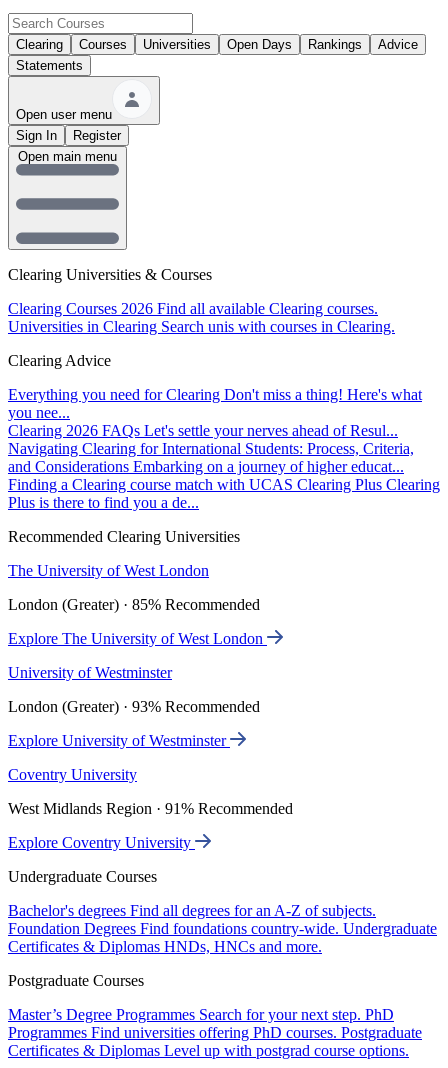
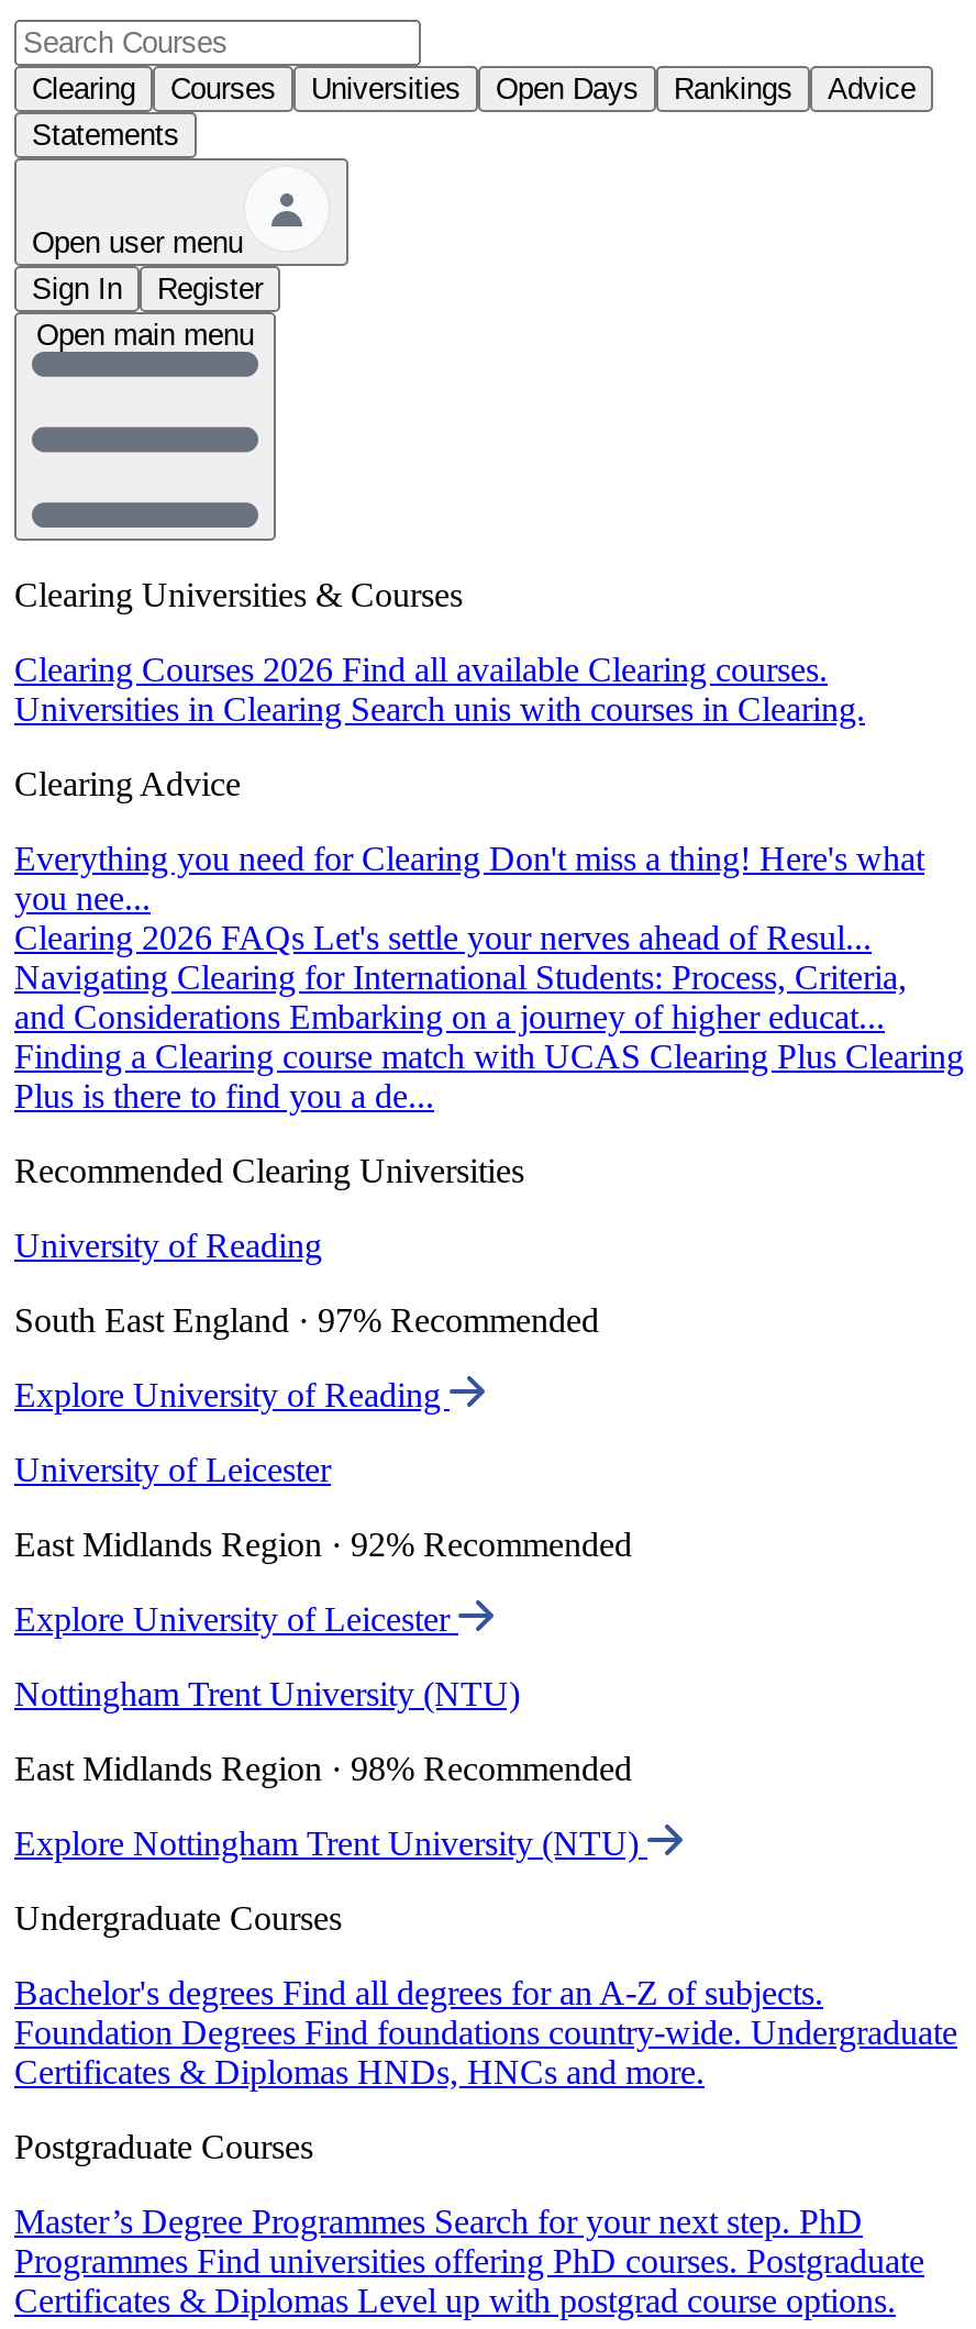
- The University of West London
+ University of Reading

- London (Greater) · 85% Recommended
+ South East England · 97% Recommended

- Explore The University of West London
+ Explore University of Reading

- University of Westminster
+ University of Leicester

- London (Greater) · 93% Recommended
+ East Midlands Region · 92% Recommended

- Explore University of Westminster
+ Explore University of Leicester

- Coventry University
+ Nottingham Trent University (NTU)

- West Midlands Region · 91% Recommended
+ East Midlands Region · 98% Recommended

- Explore Coventry University
+ Explore Nottingham Trent University (NTU)
